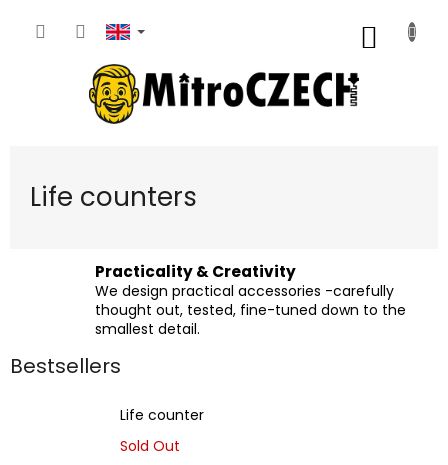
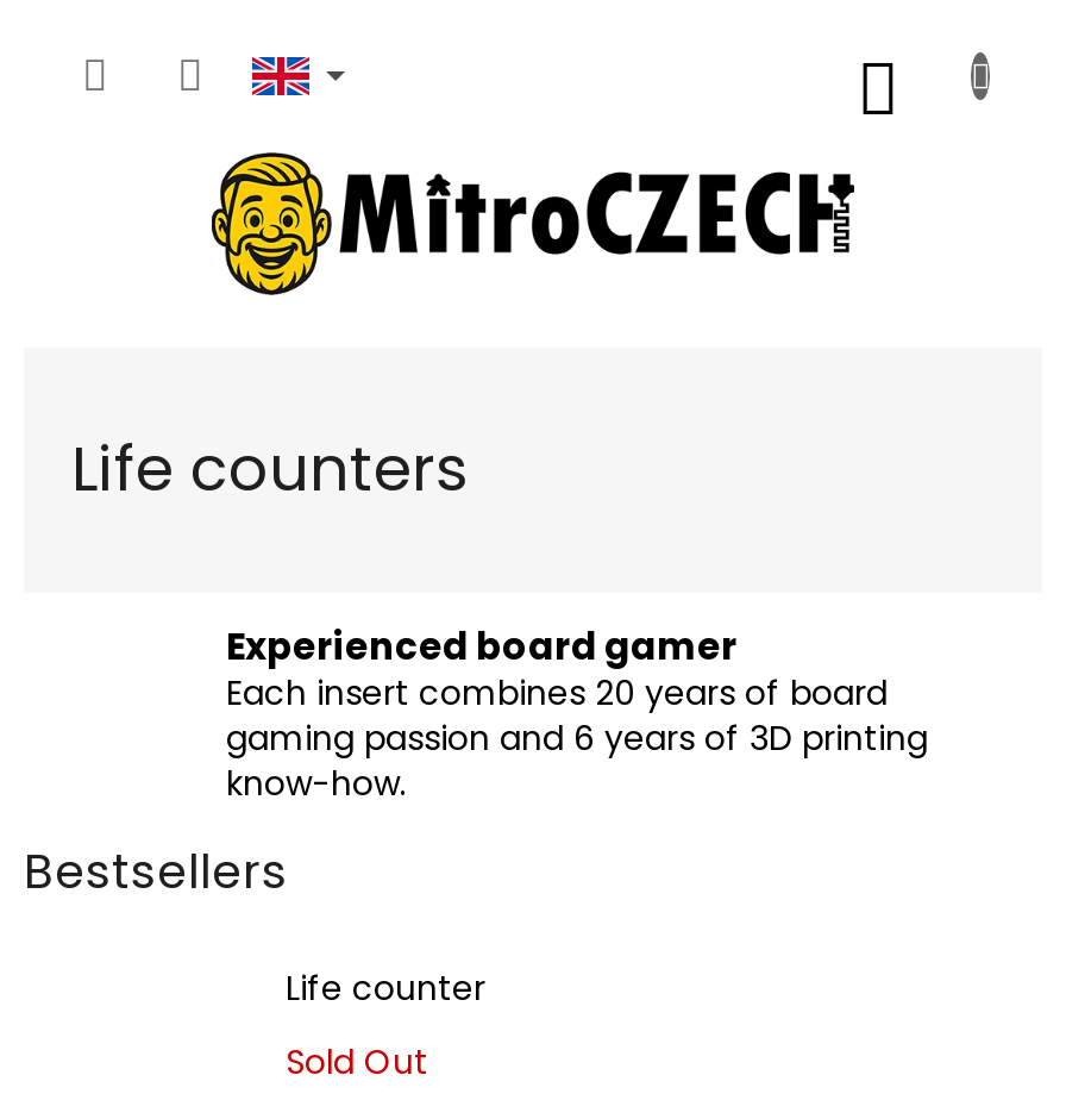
- Practicality & Creativity
- We design practical accessories -carefully
- thought out, tested, fine-tuned down to the
- smallest detail.
+ Experienced board gamer
+ Each insert combines 20 years of board
+ gaming passion and 6 years of 3D printing
+ know-how.
